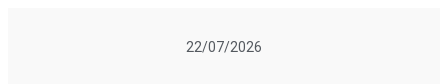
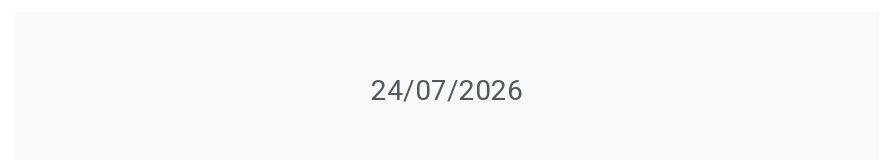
- 22/07/2026
+ 24/07/2026
